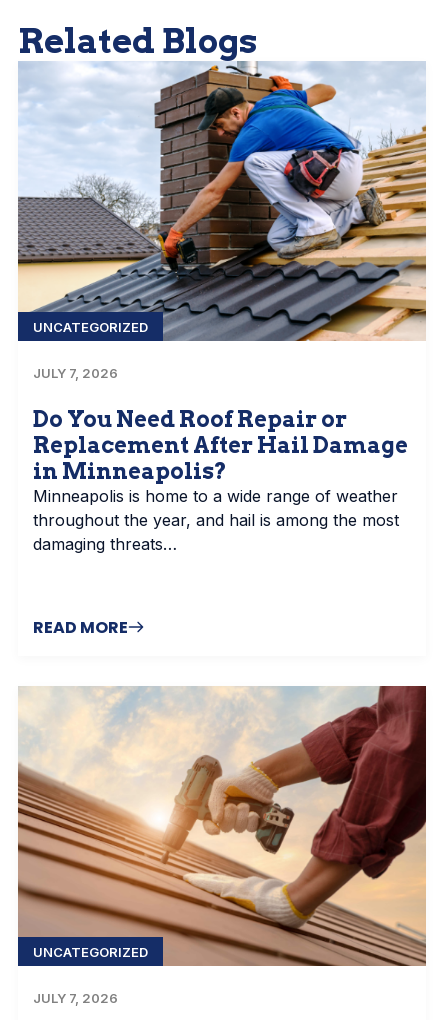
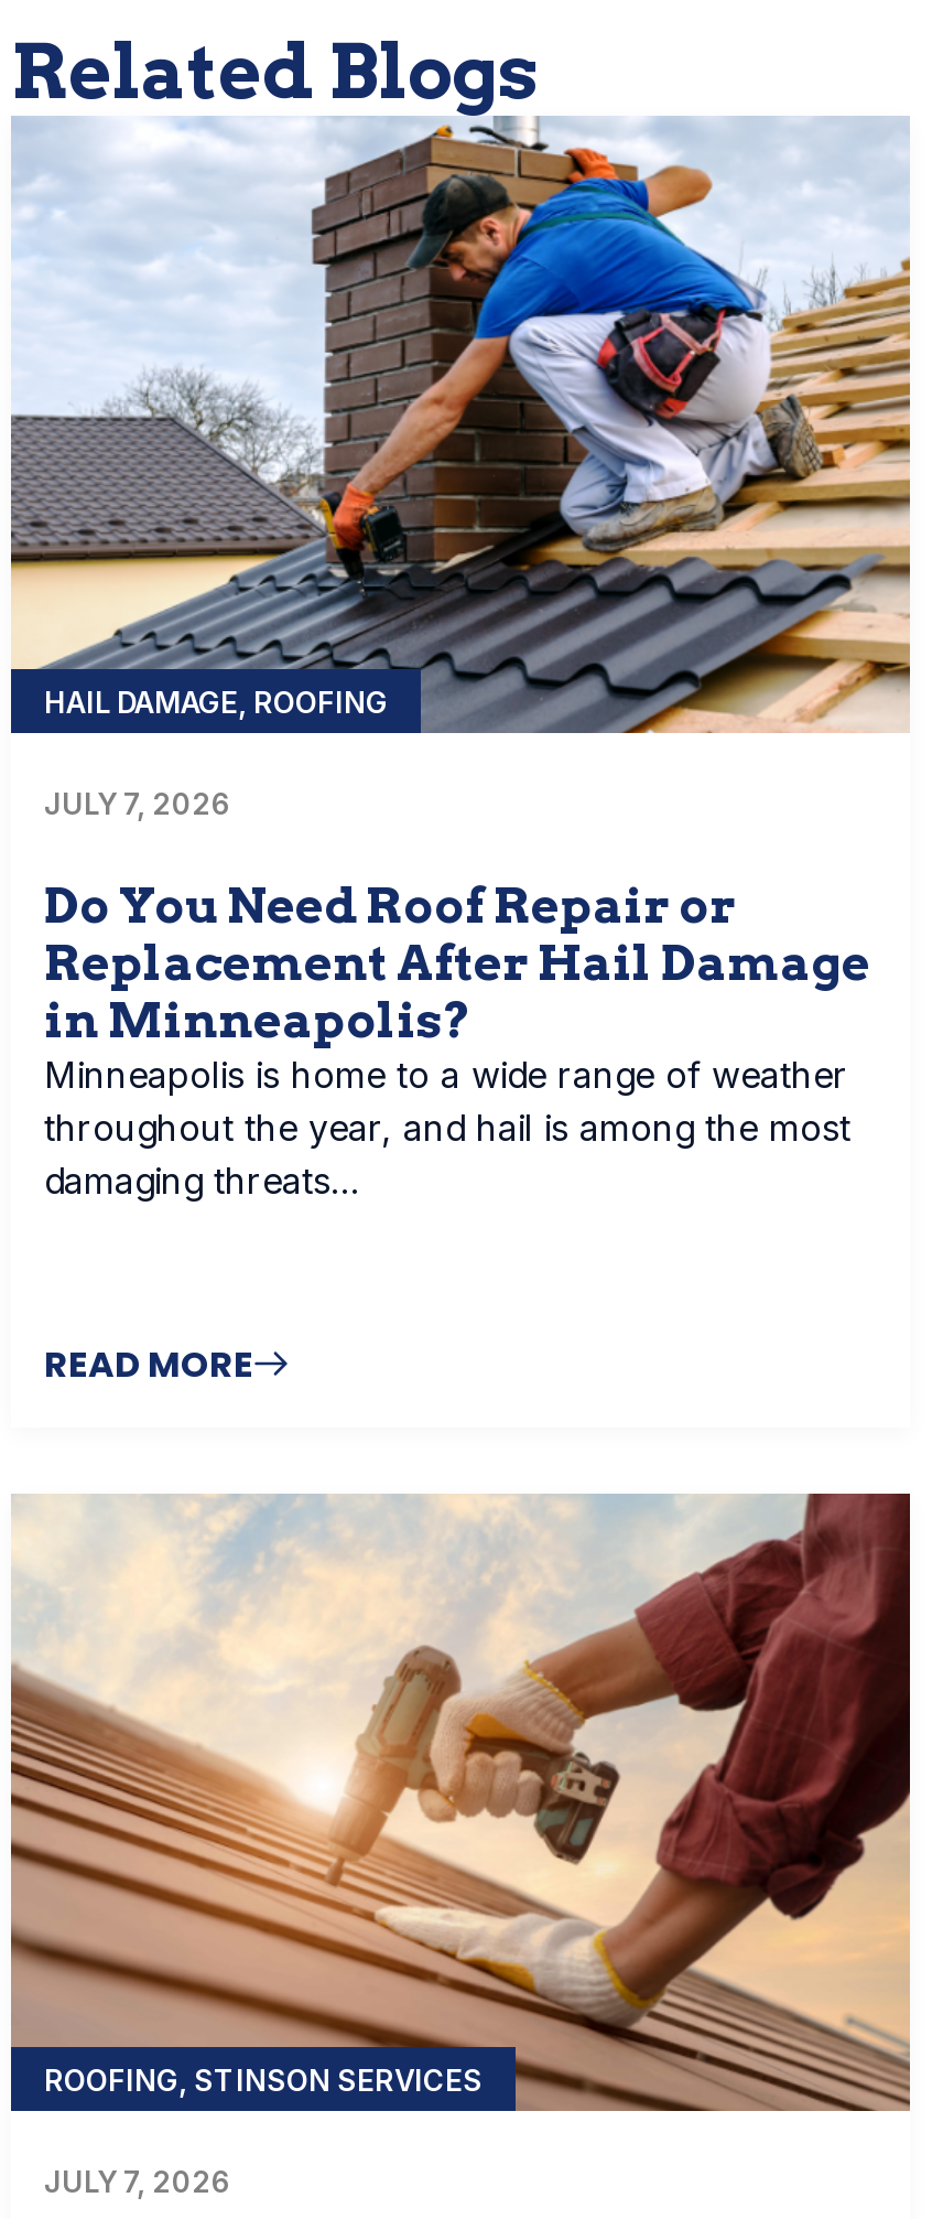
- UNCATEGORIZED
+ HAIL DAMAGE, ROOFING

- UNCATEGORIZED
+ ROOFING, STINSON SERVICES
